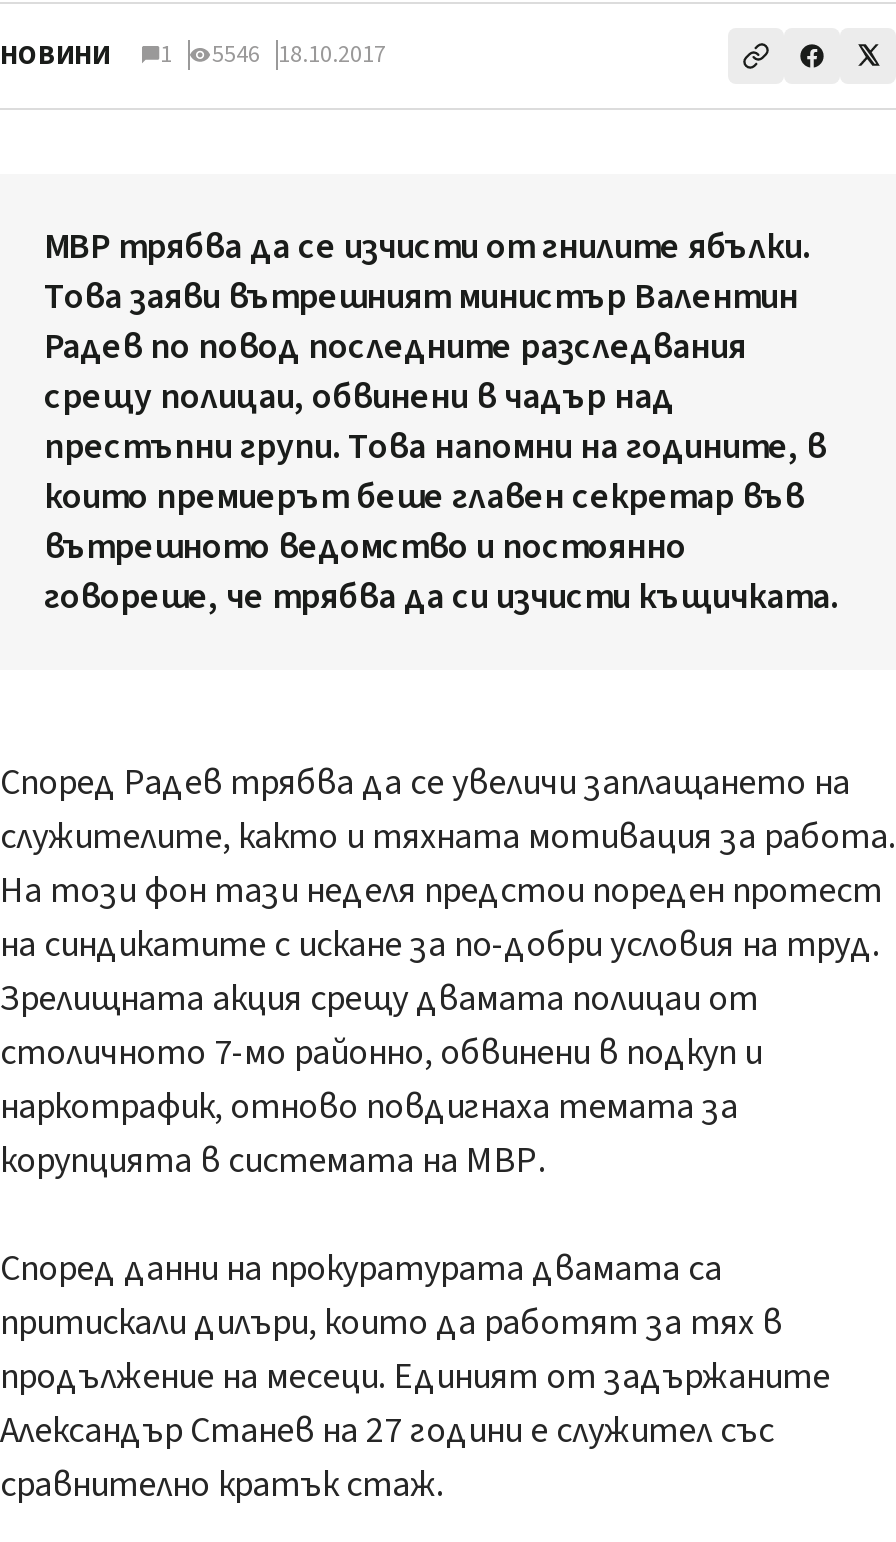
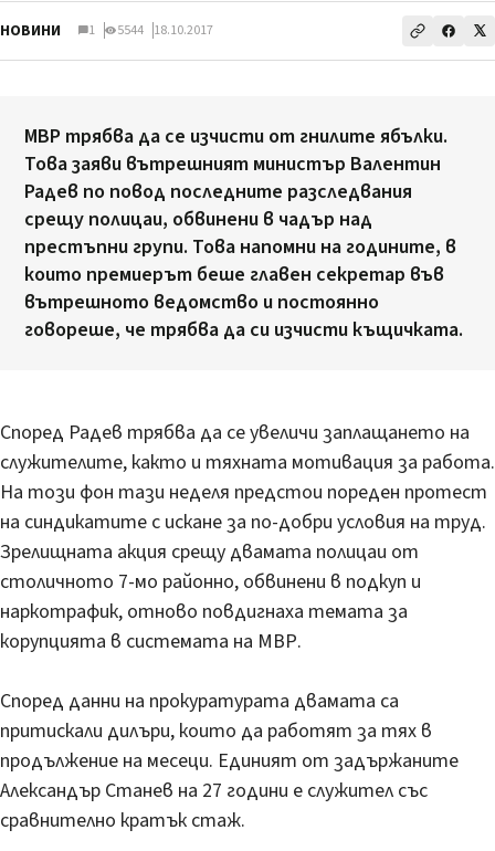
- 5546 18.10.2017
+ 5544 18.10.2017
